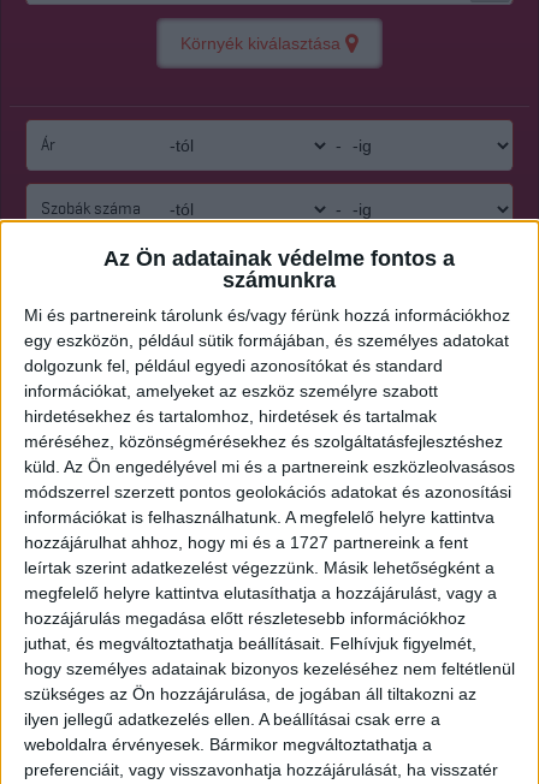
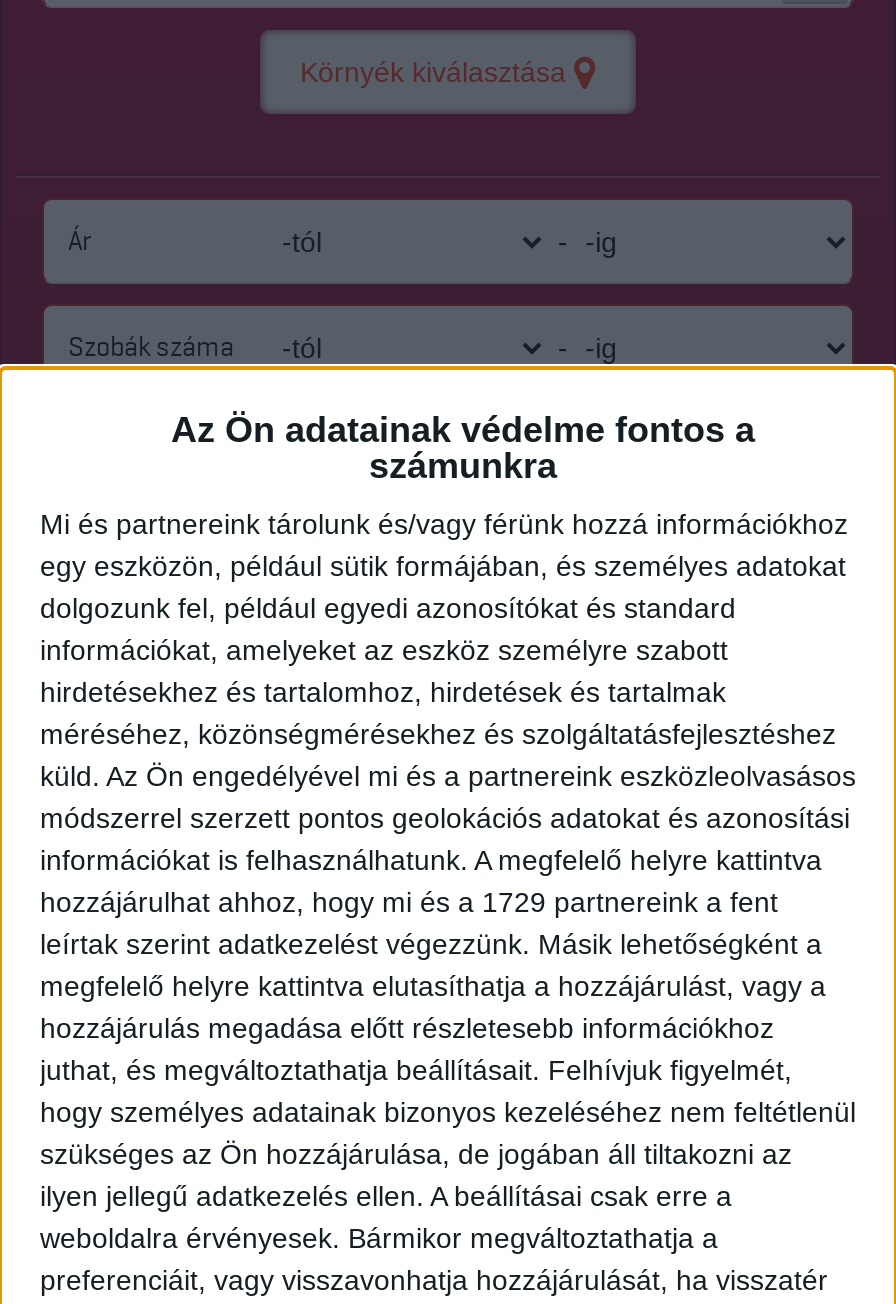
- hozzájárulhat ahhoz, hogy mi és a 1727 partnereink a fent
+ hozzájárulhat ahhoz, hogy mi és a 1729 partnereink a fent
